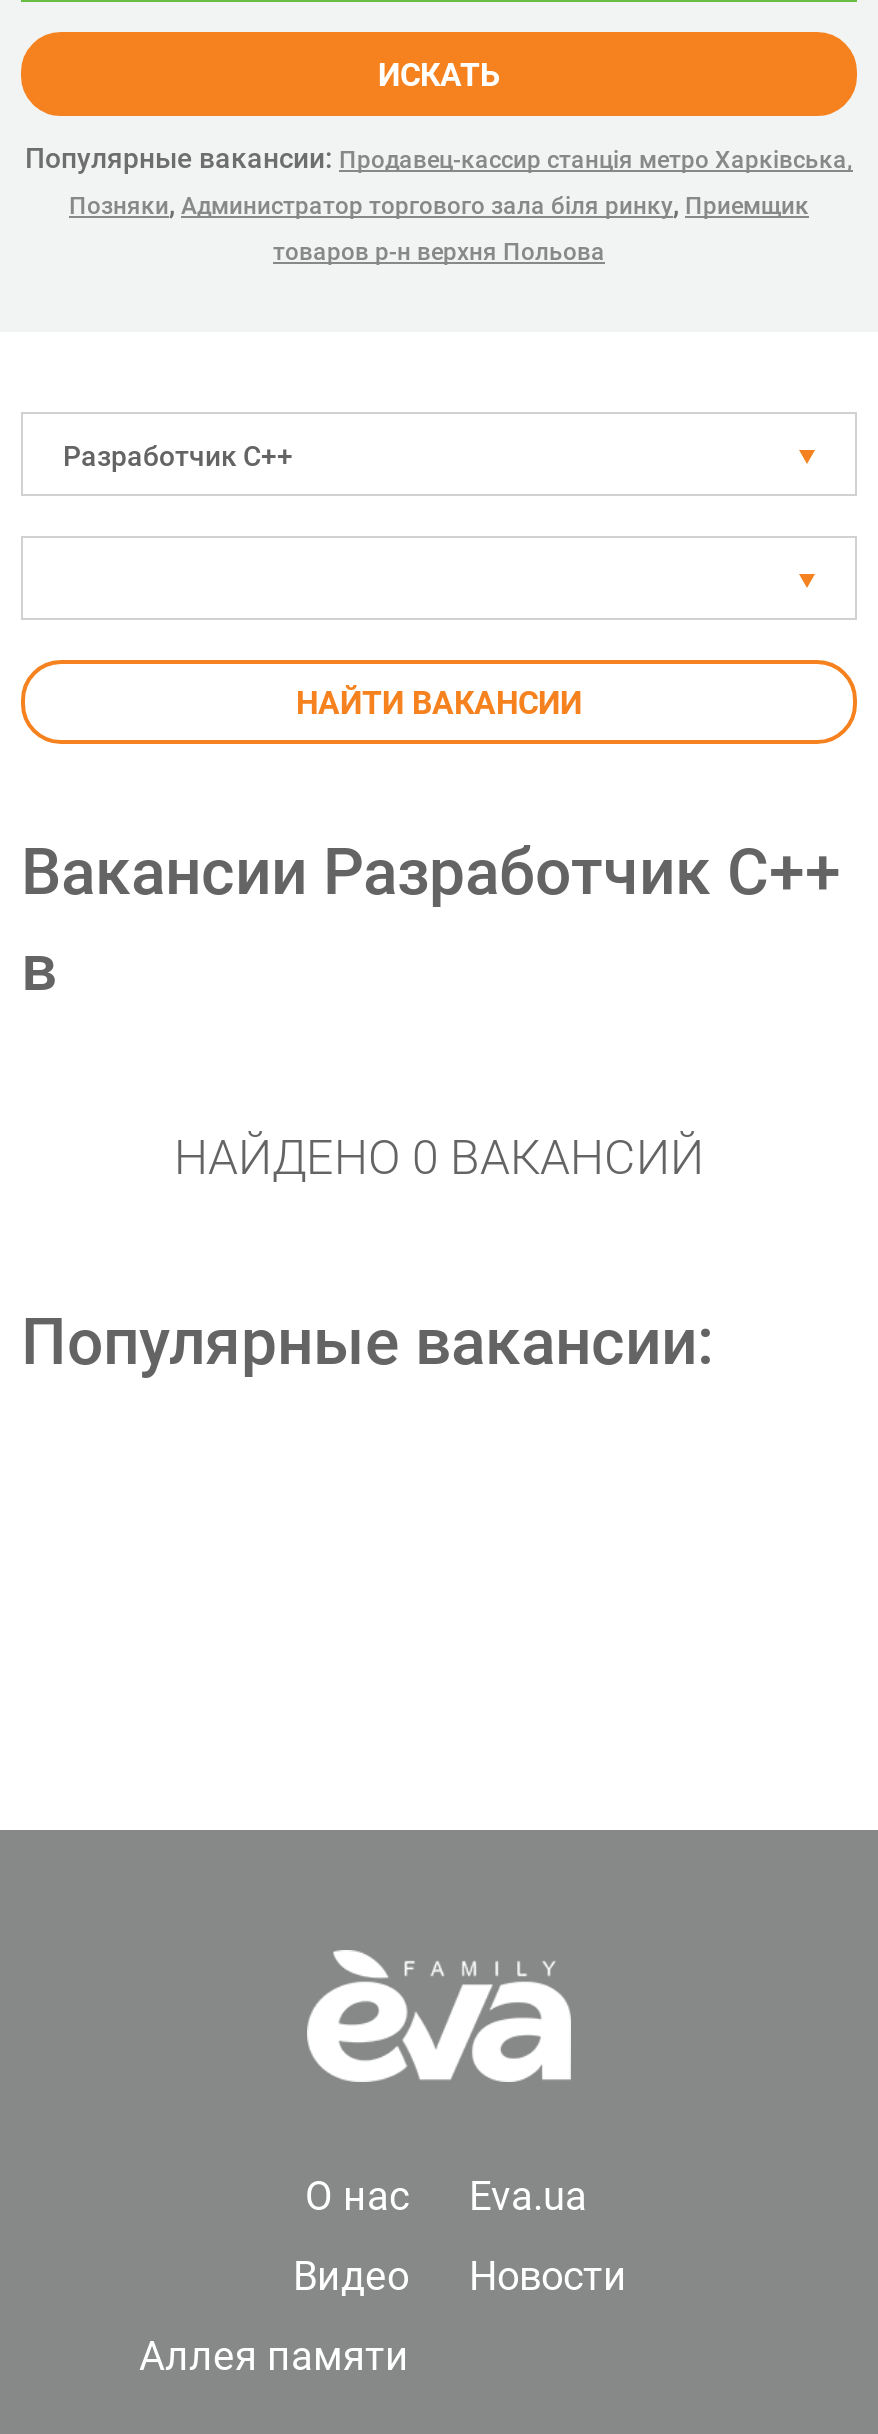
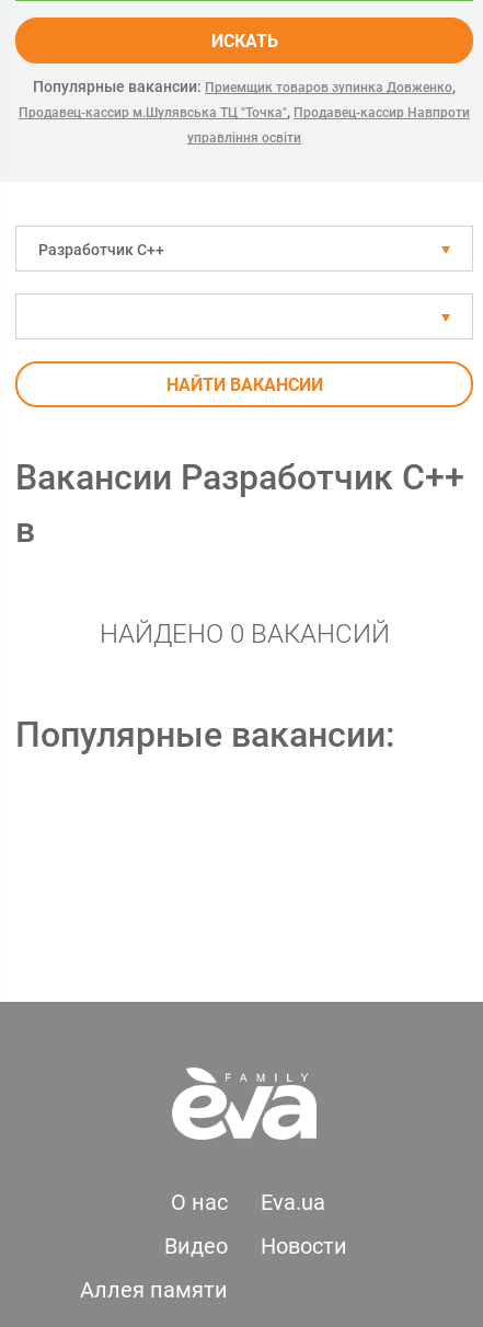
- Популярные вакансии: Продавец-кассир станція метро Харківська,
- Позняки, Администратор торгового зала біля ринку, Приемщик
+ Популярные вакансии: Приемщик товаров зупинка Довженко,
+ Продавец-кассир м.Шулявська ТЦ "Точка", Продавец-кассир Навпроти

- товаров р-н верхня Польова
+ управління освіти
